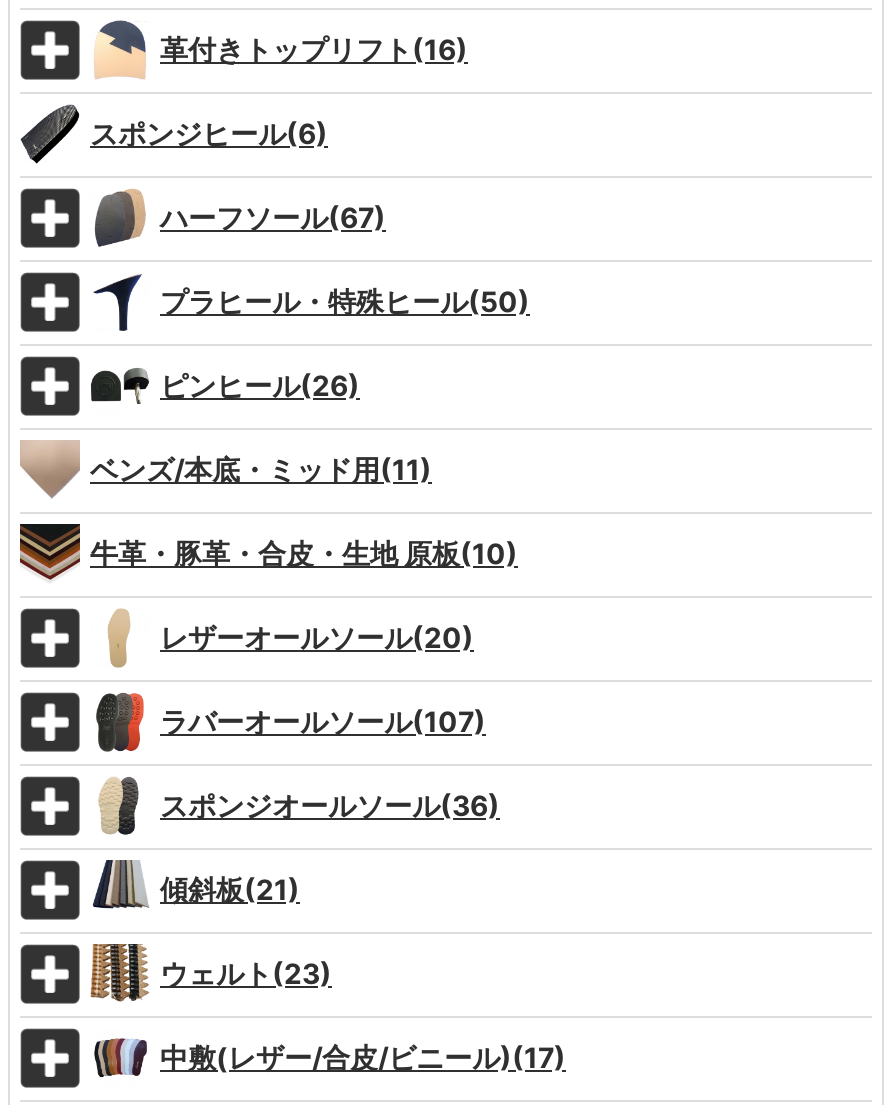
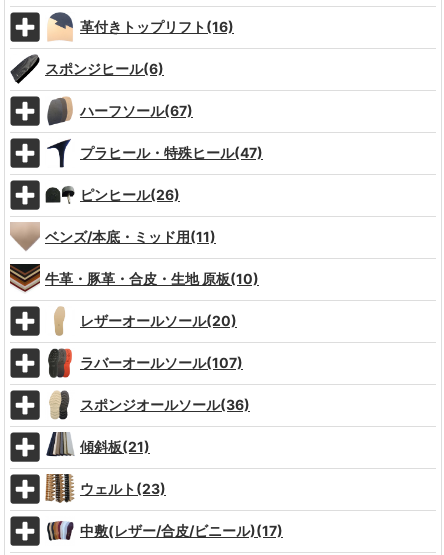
- プラヒール・特殊ヒール(50)
+ プラヒール・特殊ヒール(47)
